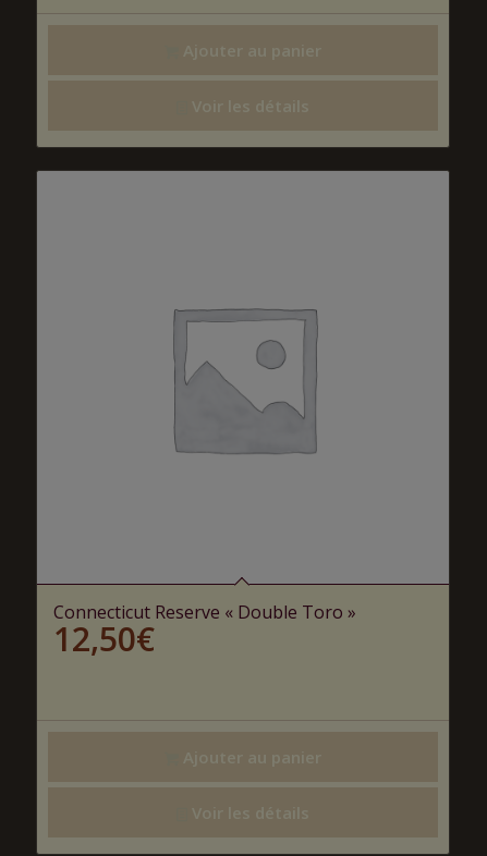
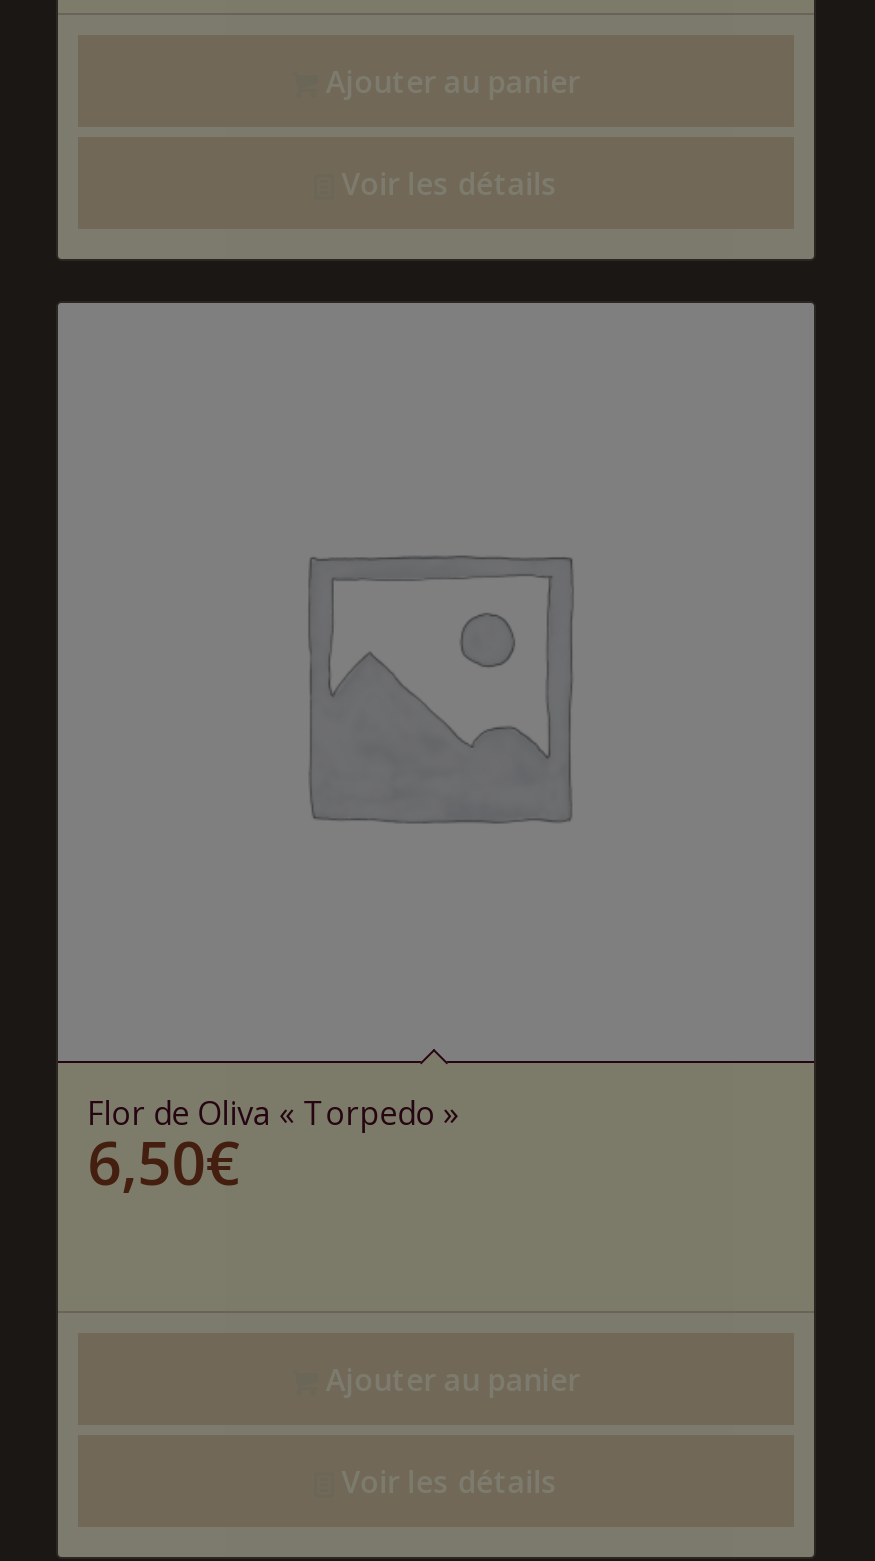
- Connecticut Reserve « Double Toro »
- 12,50€
+ Flor de Oliva « Torpedo »
+ 6,50€
